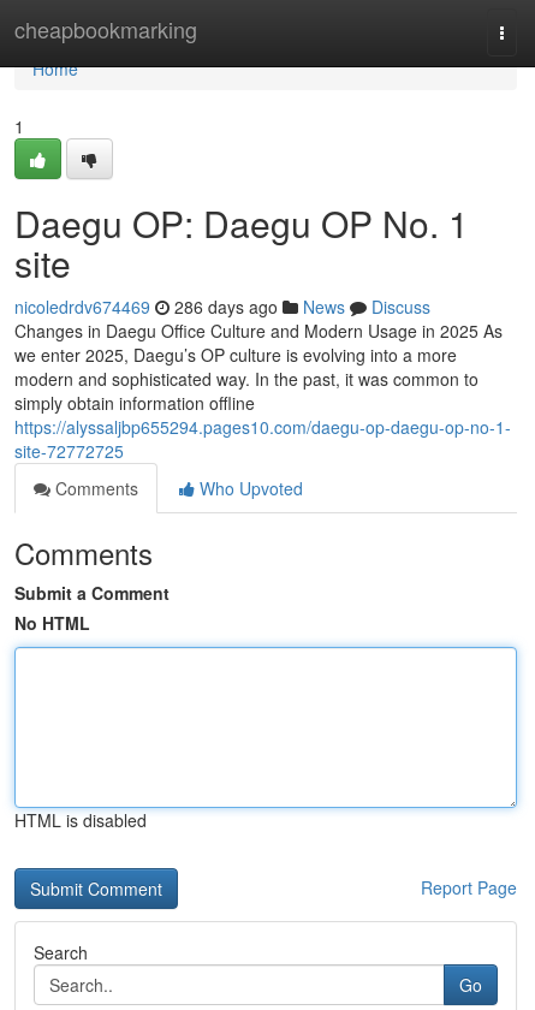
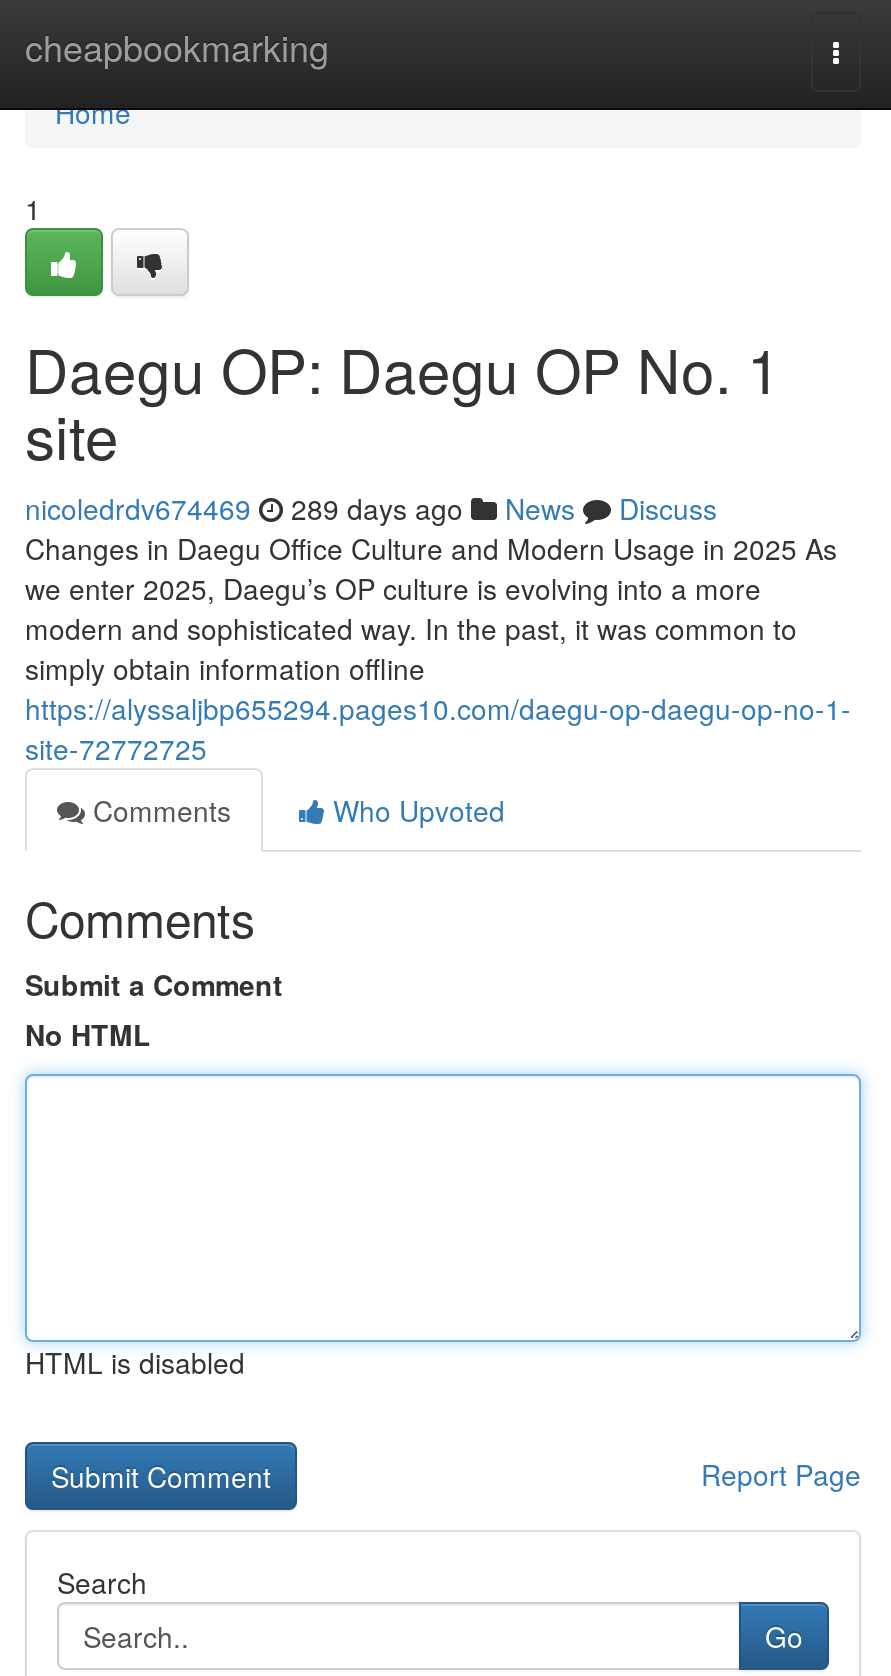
- nicoledrdv674469 286 days ago News Discuss
+ nicoledrdv674469 289 days ago News Discuss
